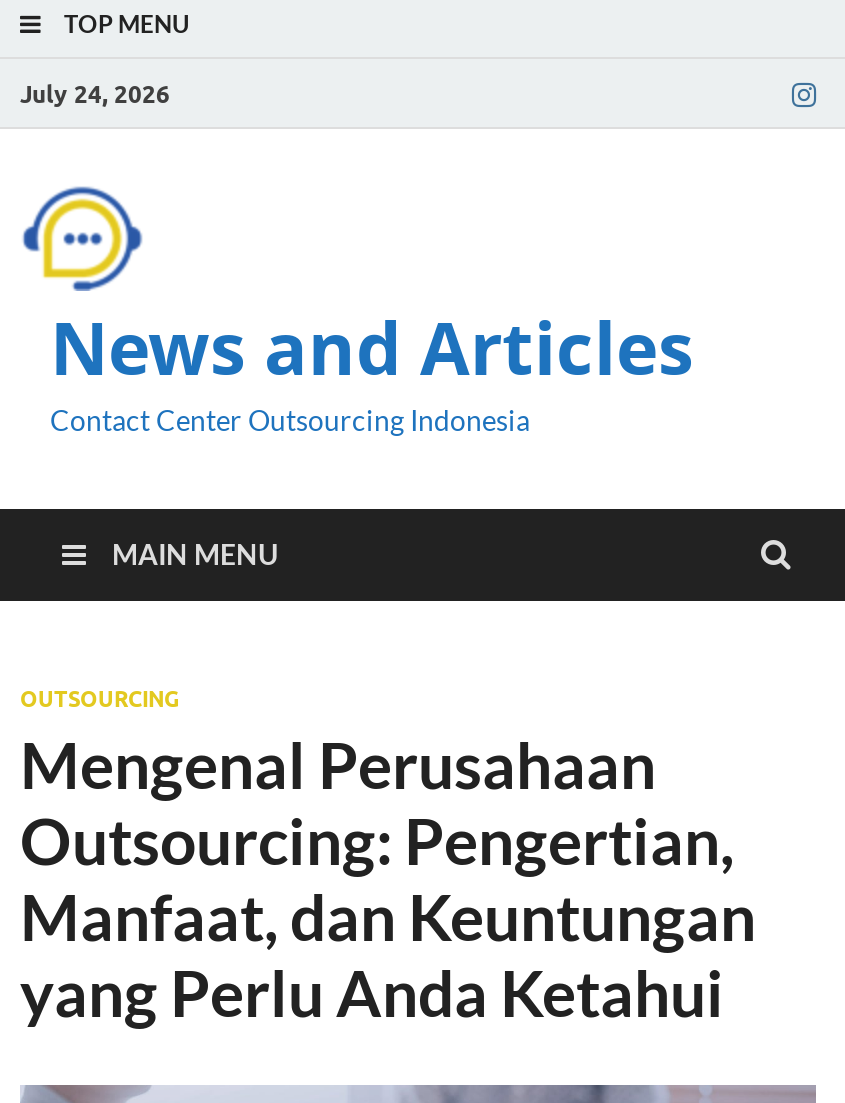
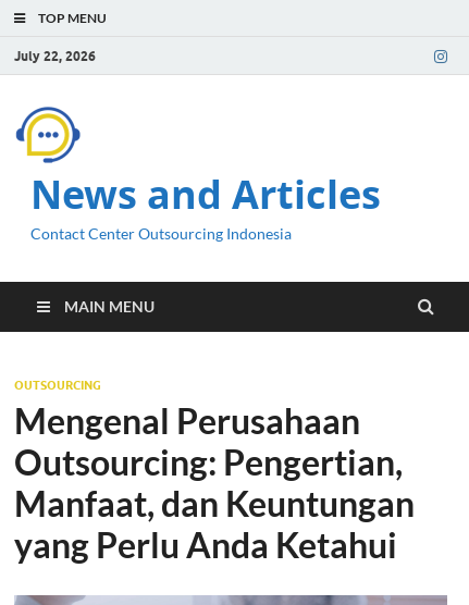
- July 24, 2026
+ July 22, 2026
